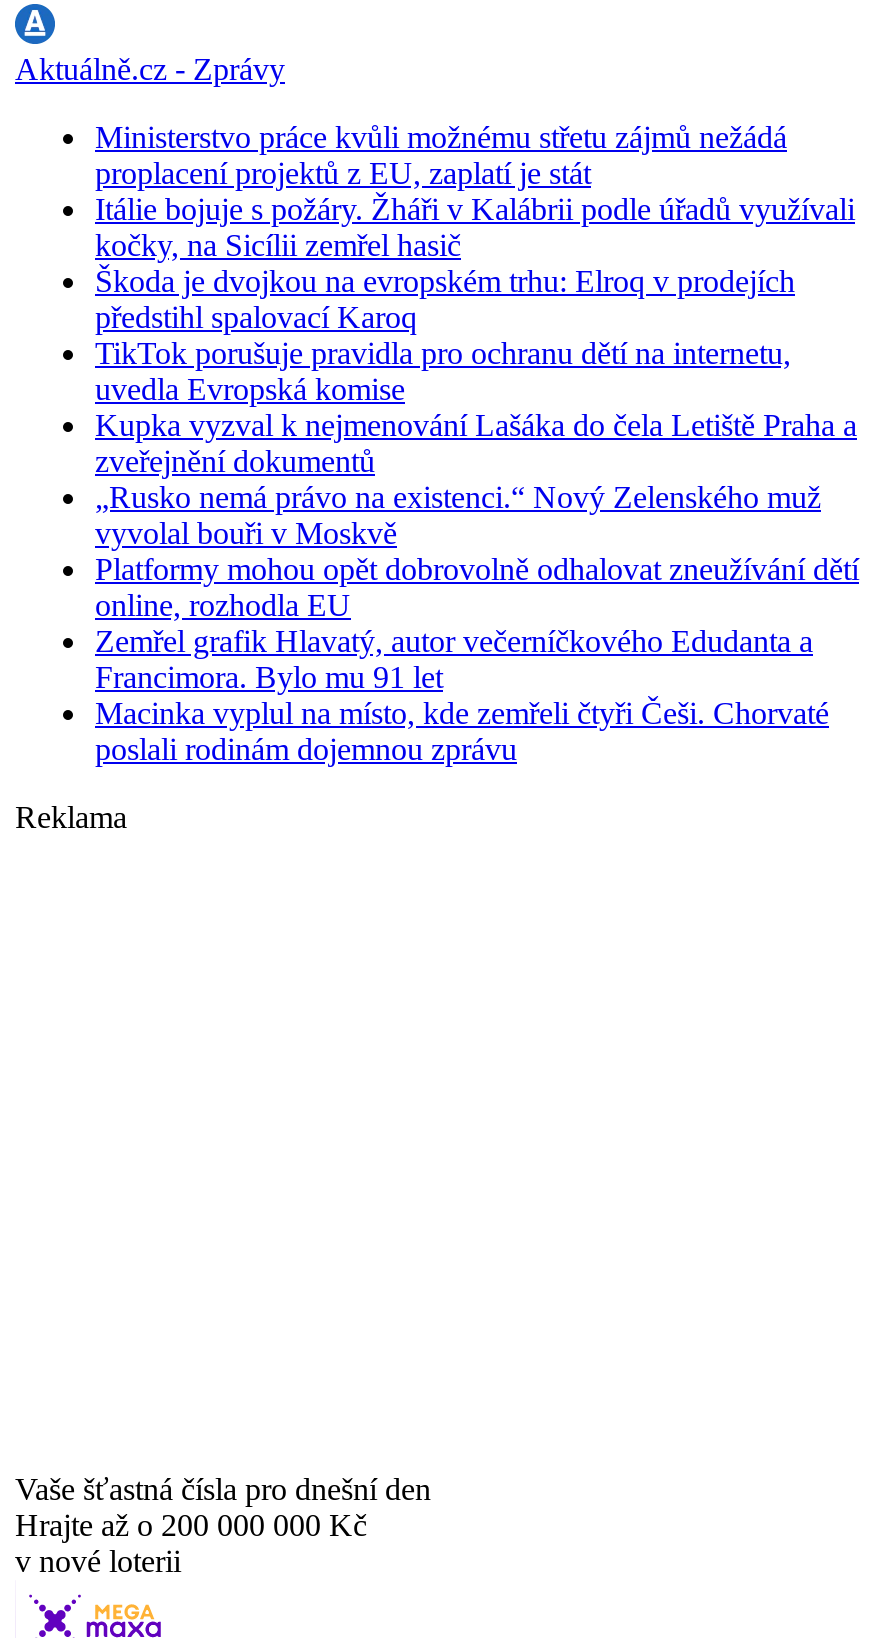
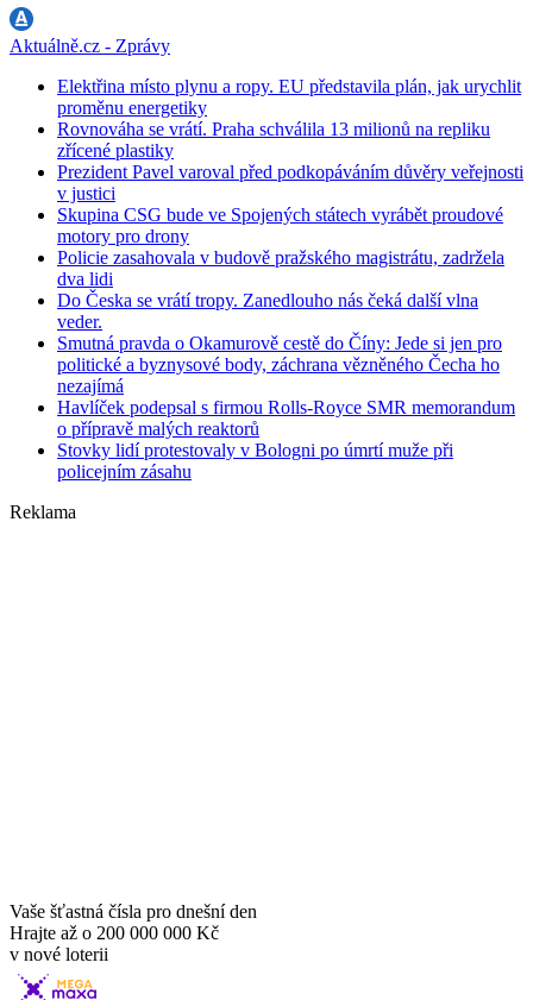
- Ministerstvo práce kvůli možnému střetu zájmů nežádá
- proplacení projektů z EU, zaplatí je stát
- Itálie bojuje s požáry. Žháři v Kalábrii podle úřadů využívali
- kočky, na Sicílii zemřel hasič
- Škoda je dvojkou na evropském trhu: Elroq v prodejích
- předstihl spalovací Karoq
- TikTok porušuje pravidla pro ochranu dětí na internetu,
- uvedla Evropská komise
- Kupka vyzval k nejmenování Lašáka do čela Letiště Praha a
- zveřejnění dokumentů
- „Rusko nemá právo na existenci.“ Nový Zelenského muž
- vyvolal bouři v Moskvě
- Platformy mohou opět dobrovolně odhalovat zneužívání dětí
- online, rozhodla EU
- Zemřel grafik Hlavatý, autor večerníčkového Edudanta a
- Francimora. Bylo mu 91 let
- Macinka vyplul na místo, kde zemřeli čtyři Češi. Chorvaté
- poslali rodinám dojemnou zprávu
+ Elektřina místo plynu a ropy. EU představila plán, jak urychlit
+ proměnu energetiky
+ Rovnováha se vrátí. Praha schválila 13 milionů na repliku
+ zřícené plastiky
+ Prezident Pavel varoval před podkopáváním důvěry veřejnosti
+ v justici
+ Skupina CSG bude ve Spojených státech vyrábět proudové
+ motory pro drony
+ Policie zasahovala v budově pražského magistrátu, zadržela
+ dva lidi
+ Do Česka se vrátí tropy. Zanedlouho nás čeká další vlna
+ veder.
+ Smutná pravda o Okamurově cestě do Číny: Jede si jen pro
+ politické a byznysové body, záchrana vězněného Čecha ho
+ nezajímá
+ Havlíček podepsal s firmou Rolls-Royce SMR memorandum
+ o přípravě malých reaktorů
+ Stovky lidí protestovaly v Bologni po úmrtí muže při
+ policejním zásahu
